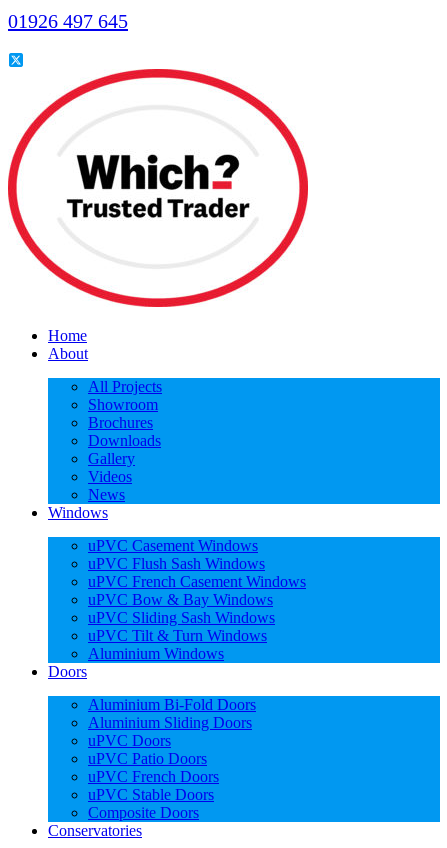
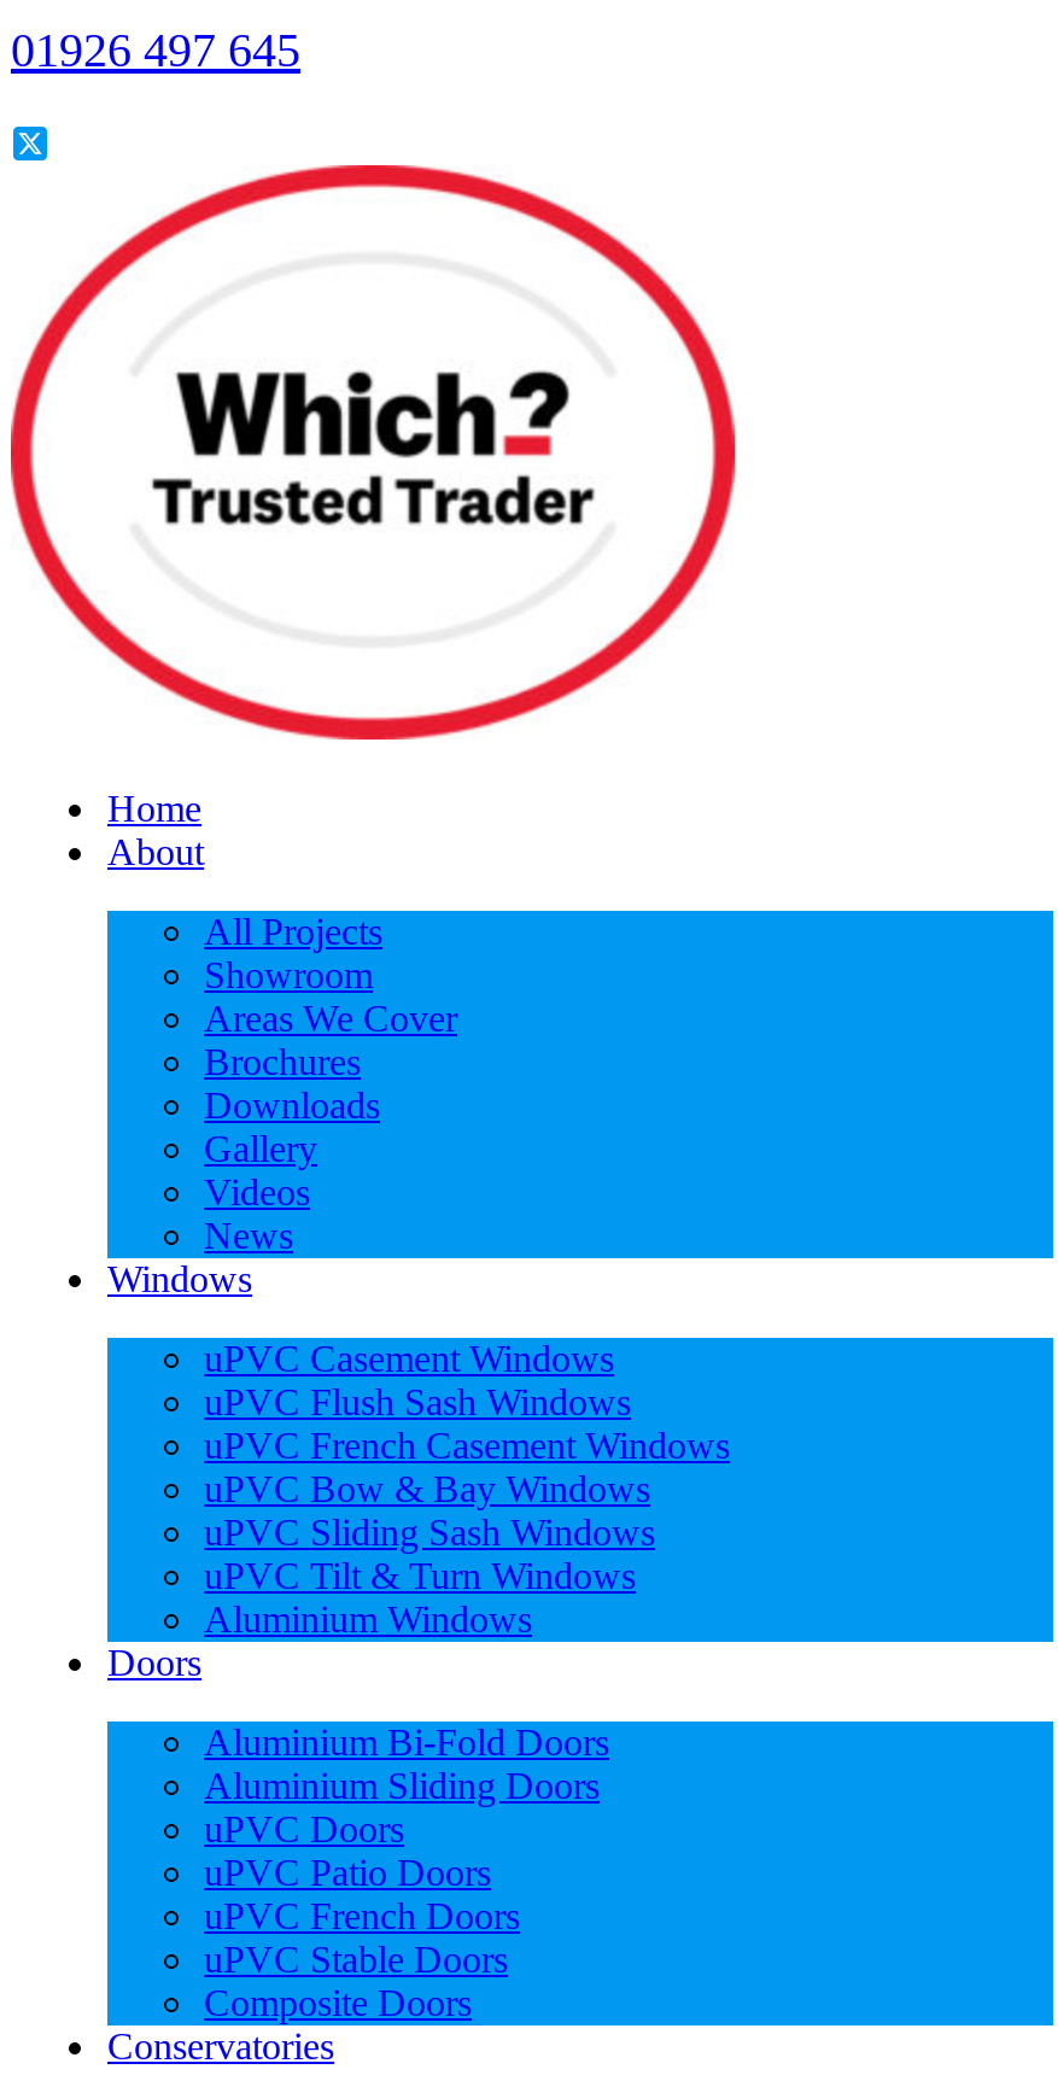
+ Areas We Cover
